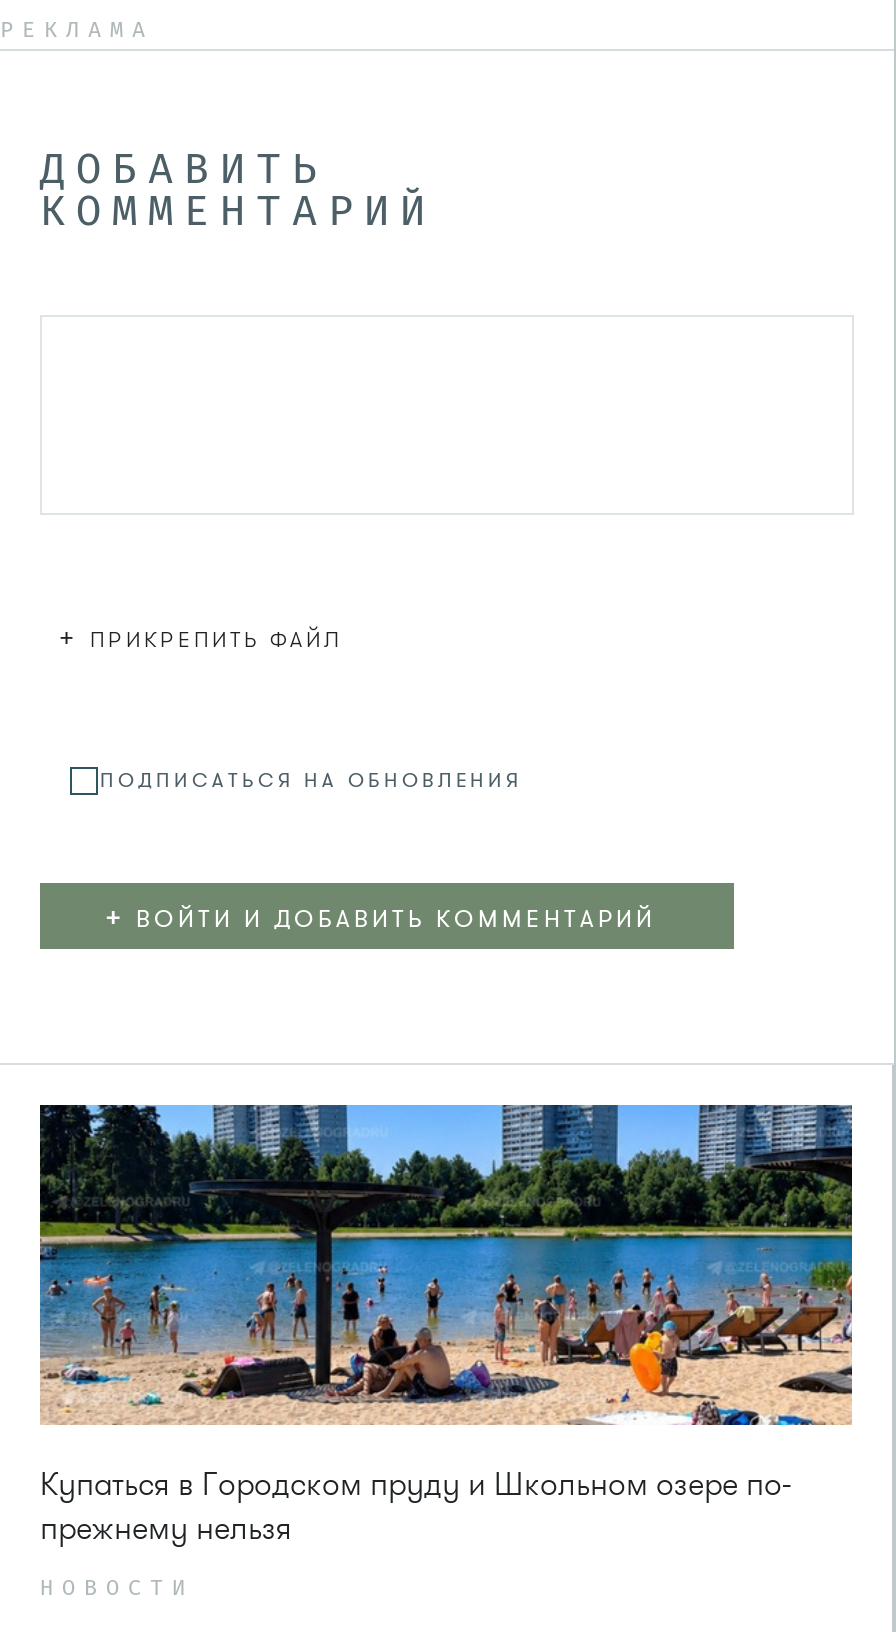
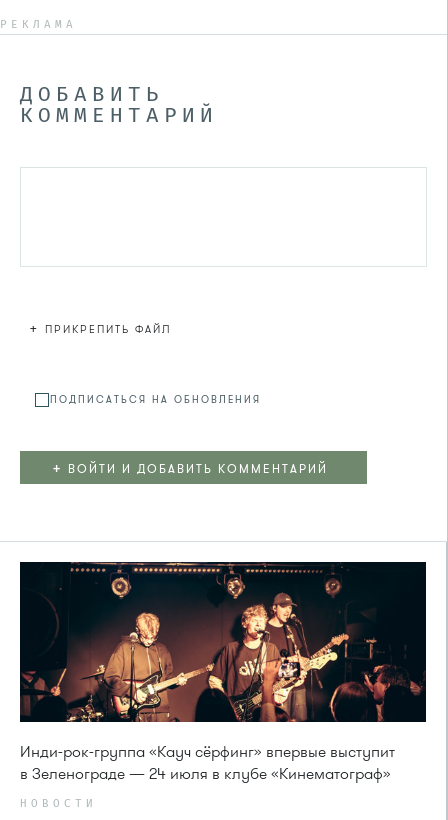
- [image]
- Купаться в Городском пруду и Школьном озере по-
- прежнему нельзя
+ [image]
+ Инди-рок-группа «Кауч сёрфинг» впервые выступит
+ в Зеленограде — 24 июля в клубе «Кинематограф»
